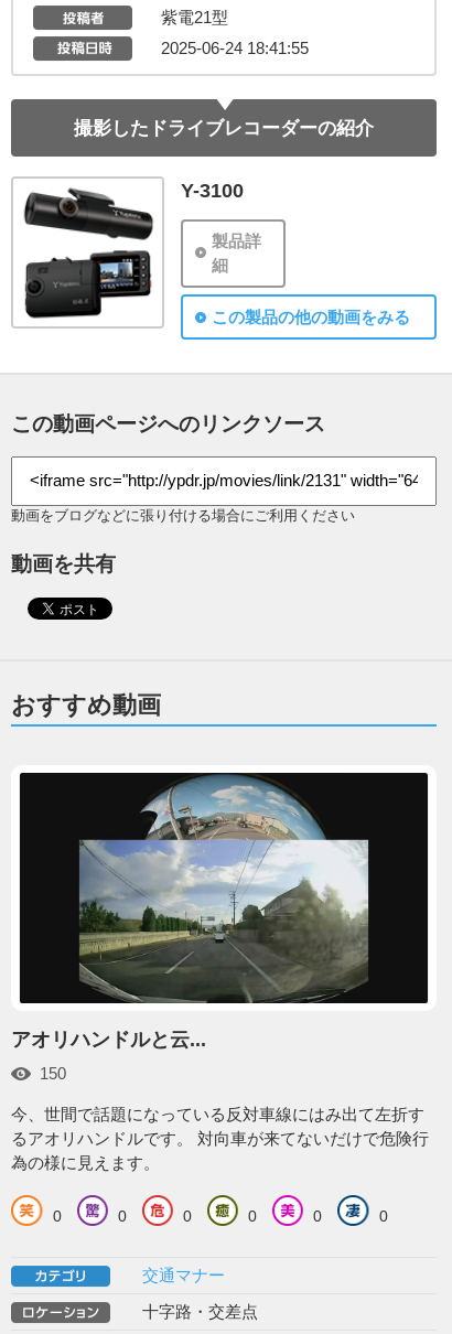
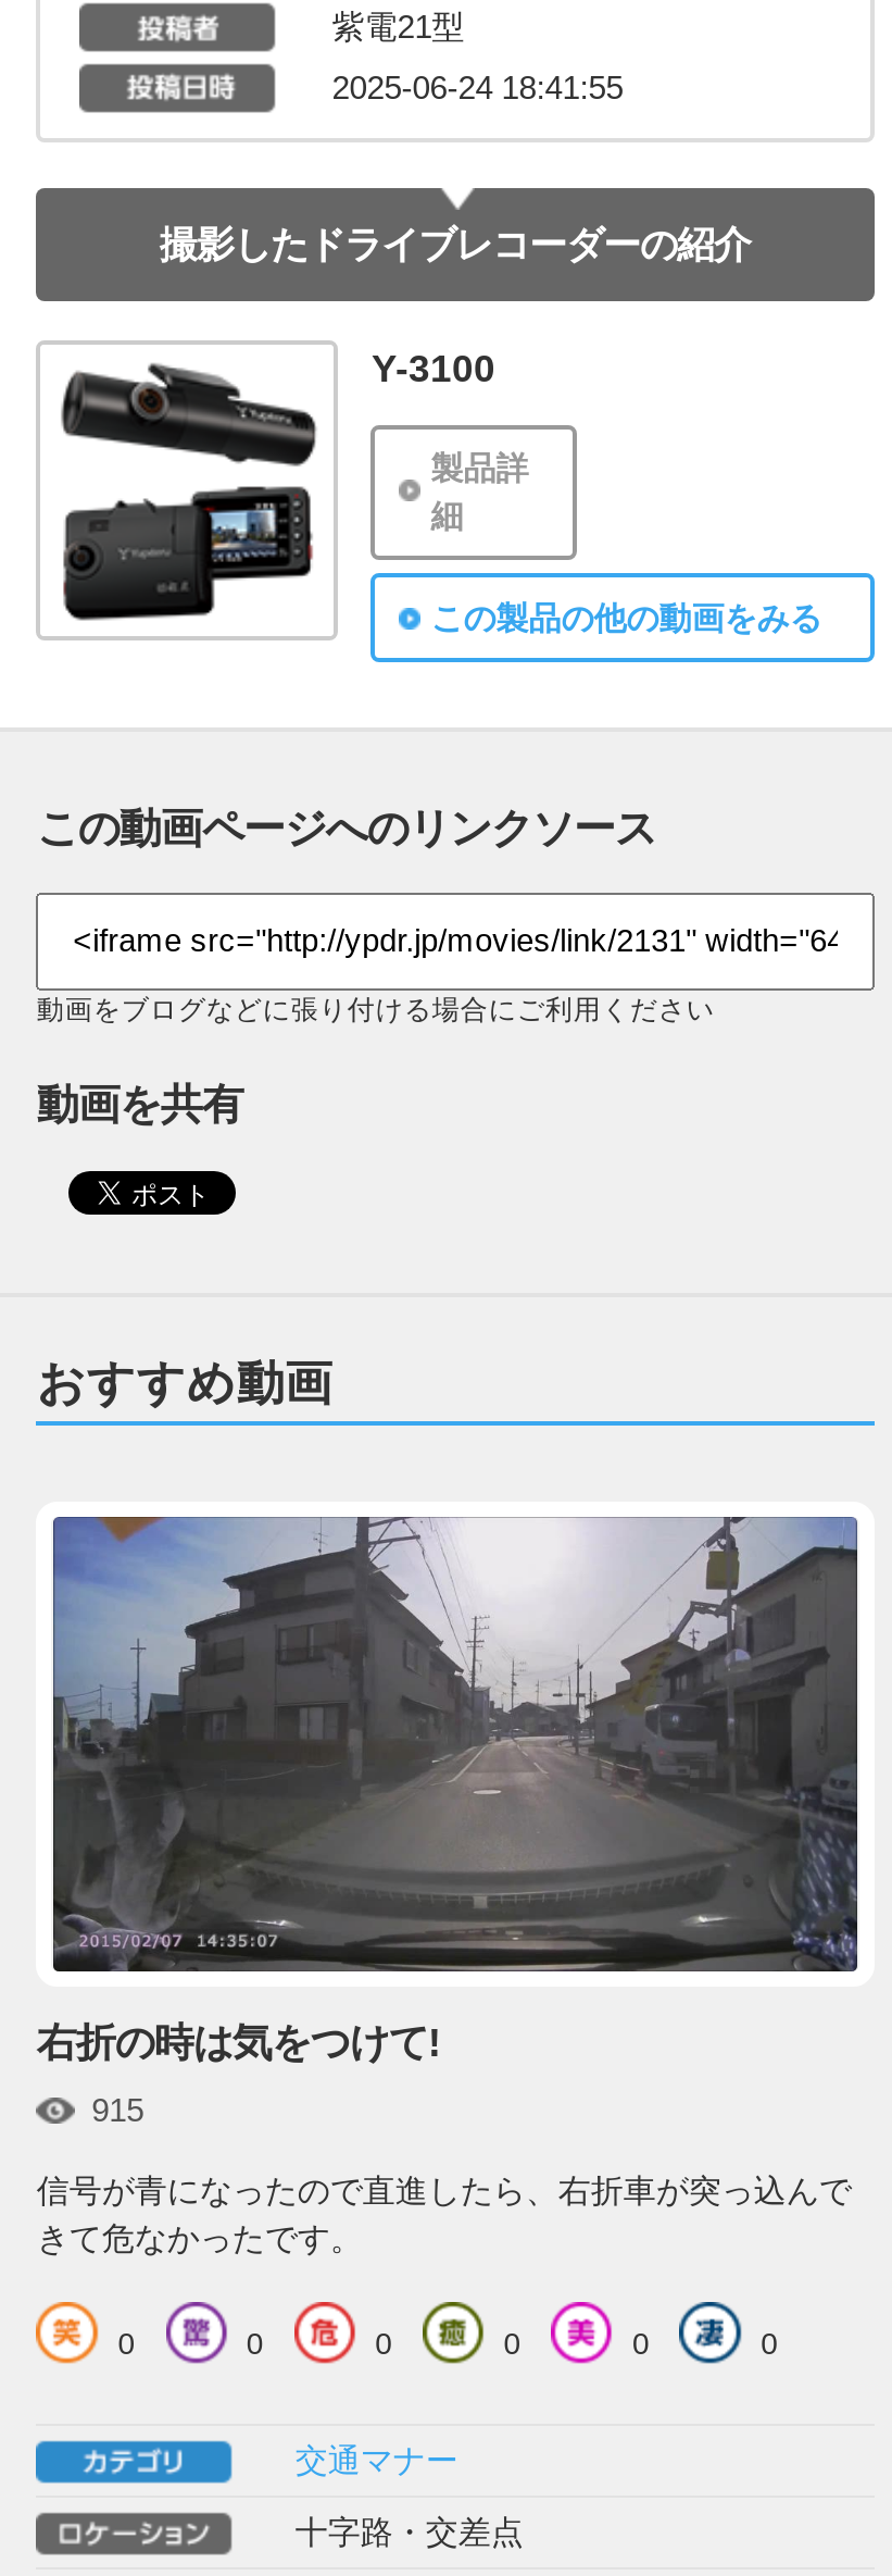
- [image]
- アオリハンドルと云...
+ [image]
+ 右折の時は気をつけて!

- 150
+ 915

- 今、世間で話題になっている反対車線にはみ出て左折す
- るアオリハンドルです。 対向車が来てないだけで危険行
- 為の様に見えます。
+ 信号が青になったので直進したら、右折車が突っ込んで
+ きて危なかったです。
